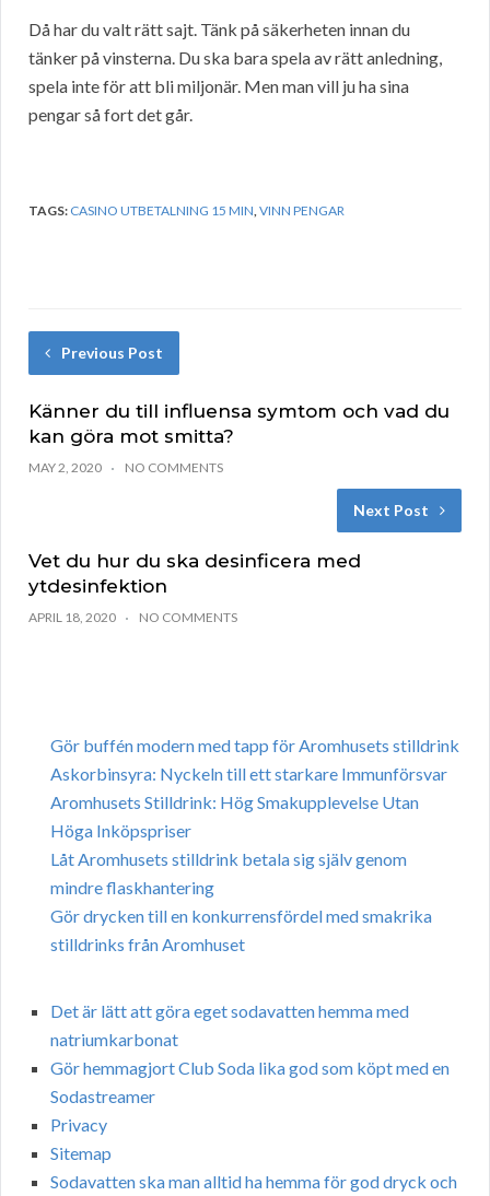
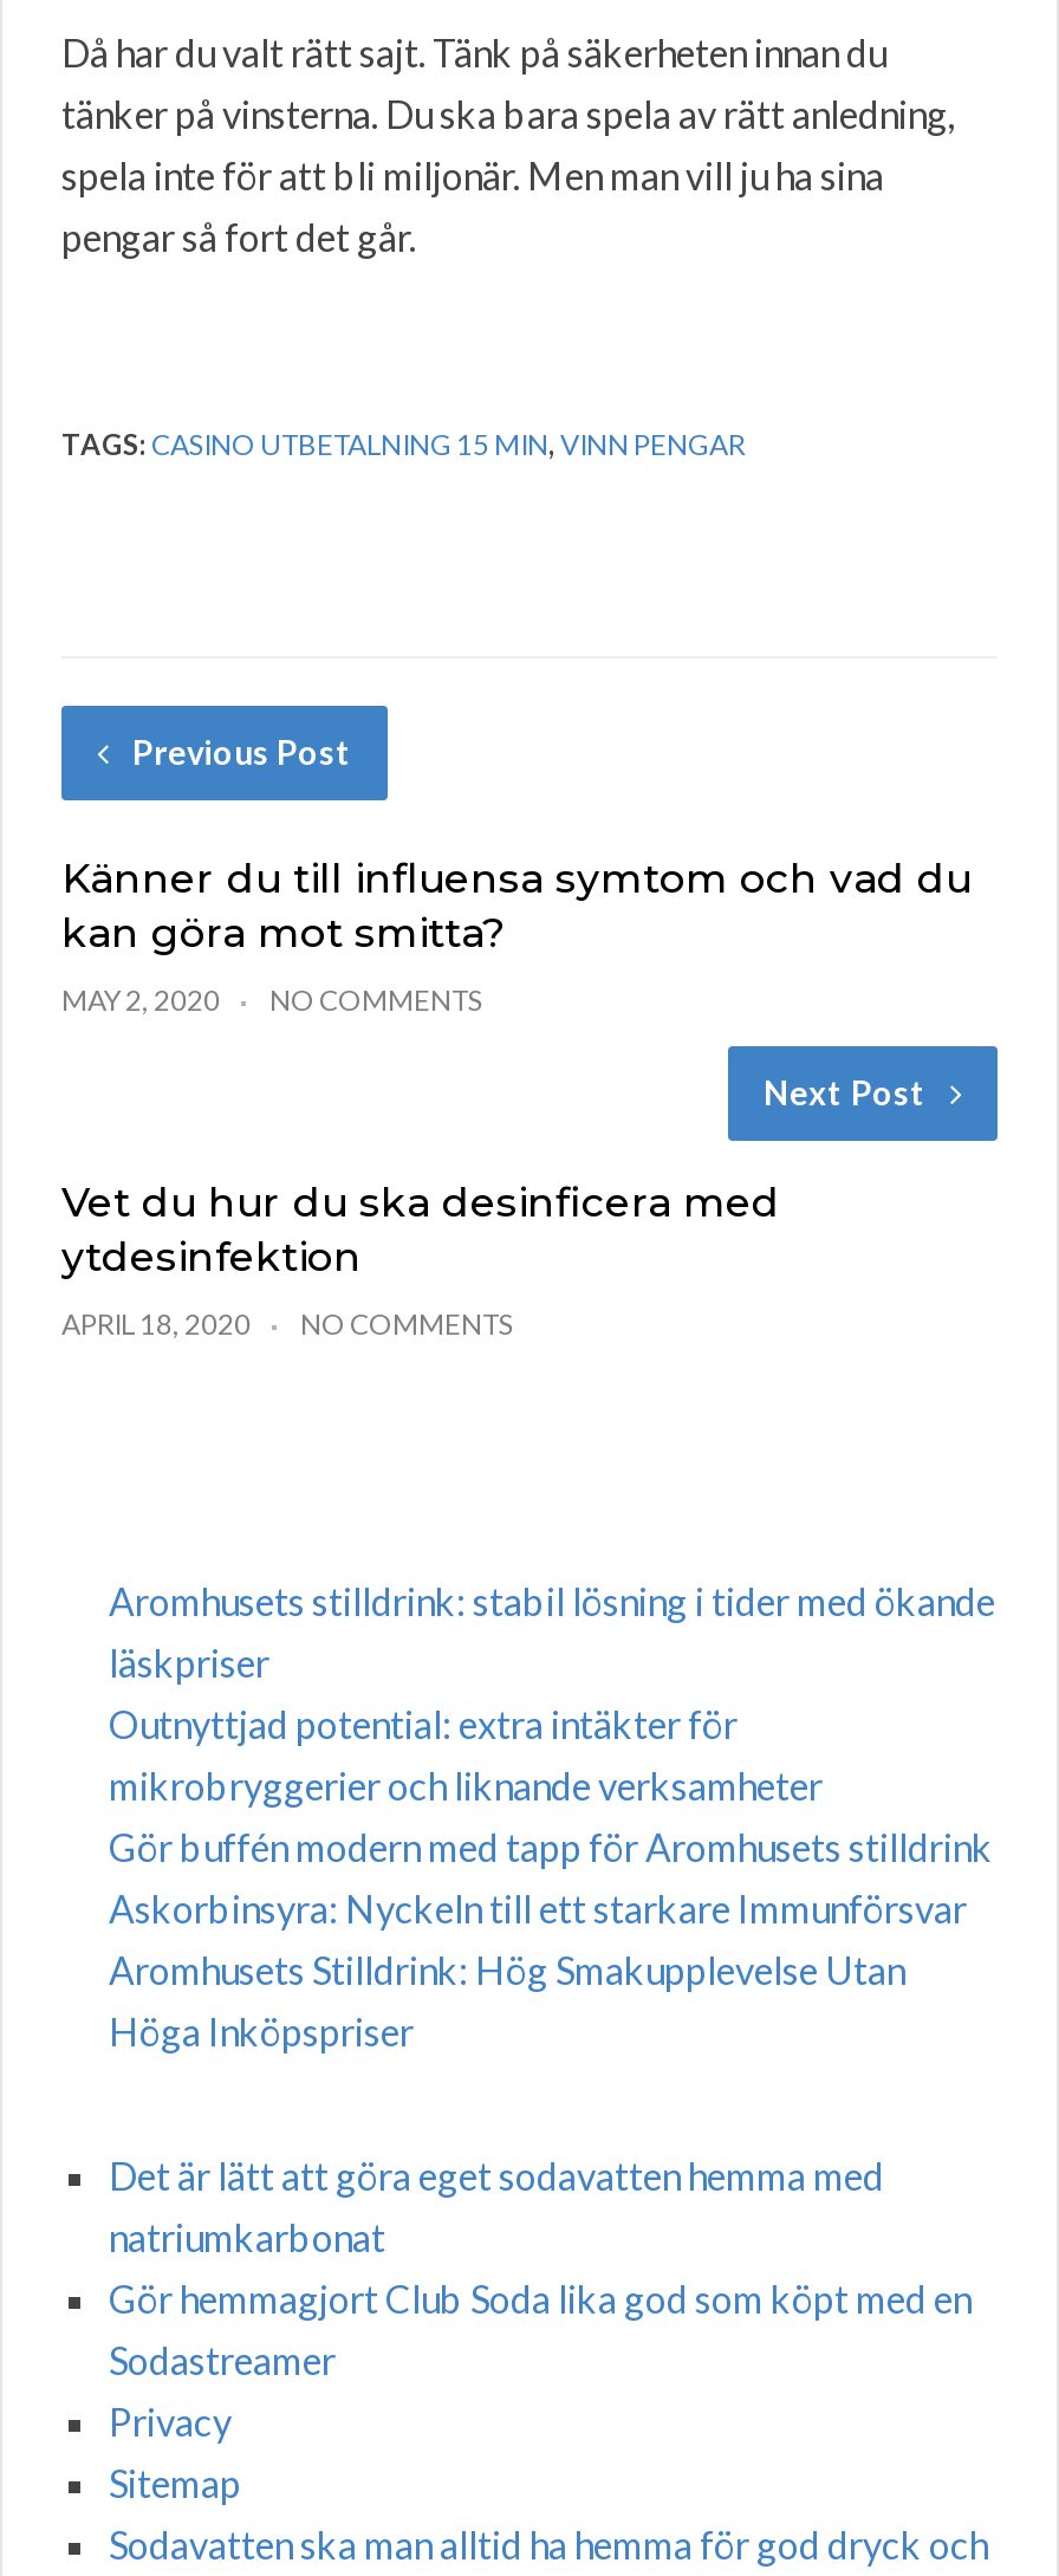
+ Aromhusets stilldrink: stabil lösning i tider med ökande
+ läskpriser
+ Outnyttjad potential: extra intäkter för
+ mikrobryggerier och liknande verksamheter

moved down: Gör buffén modern med tapp för Aromhusets stilldrink | Askorbinsyra: Nyckeln till ett starkare Immunförsvar | Aromhusets Stilldrink: Hög Smakupplevelse Utan | Höga Inköpspriser

- Låt Aromhusets stilldrink betala sig själv genom
- mindre flaskhantering
- Gör drycken till en konkurrensfördel med smakrika
- stilldrinks från Aromhuset
